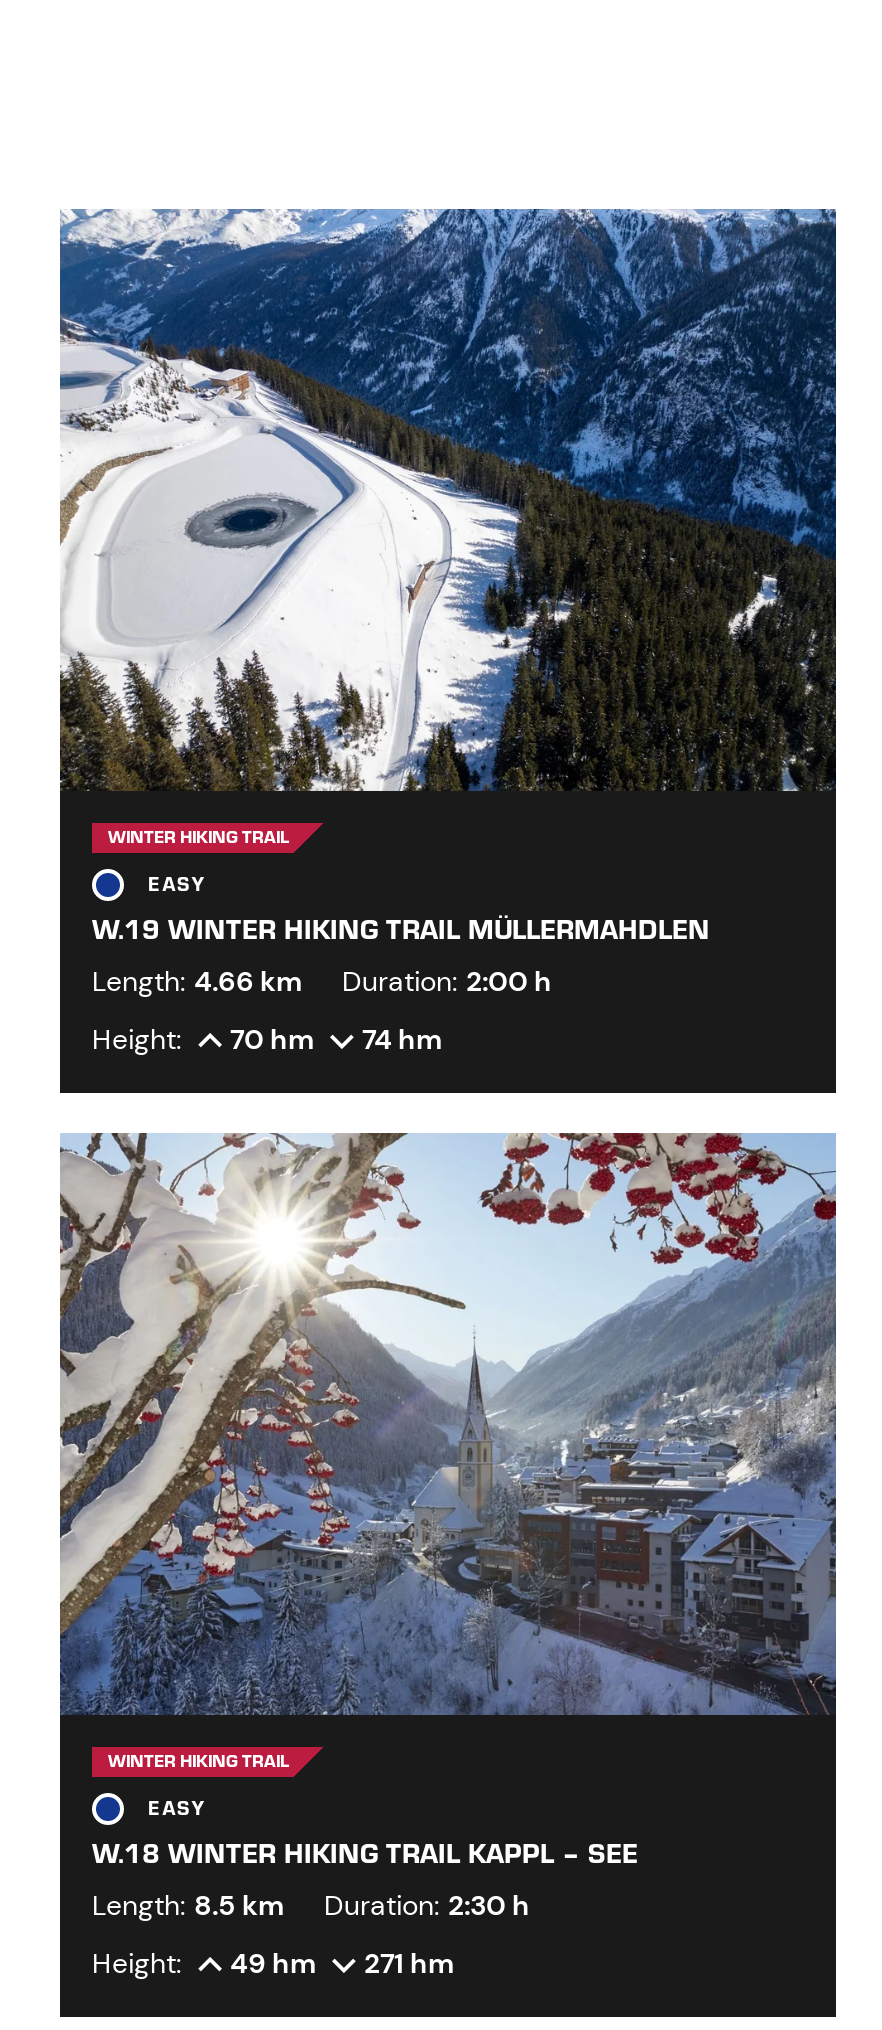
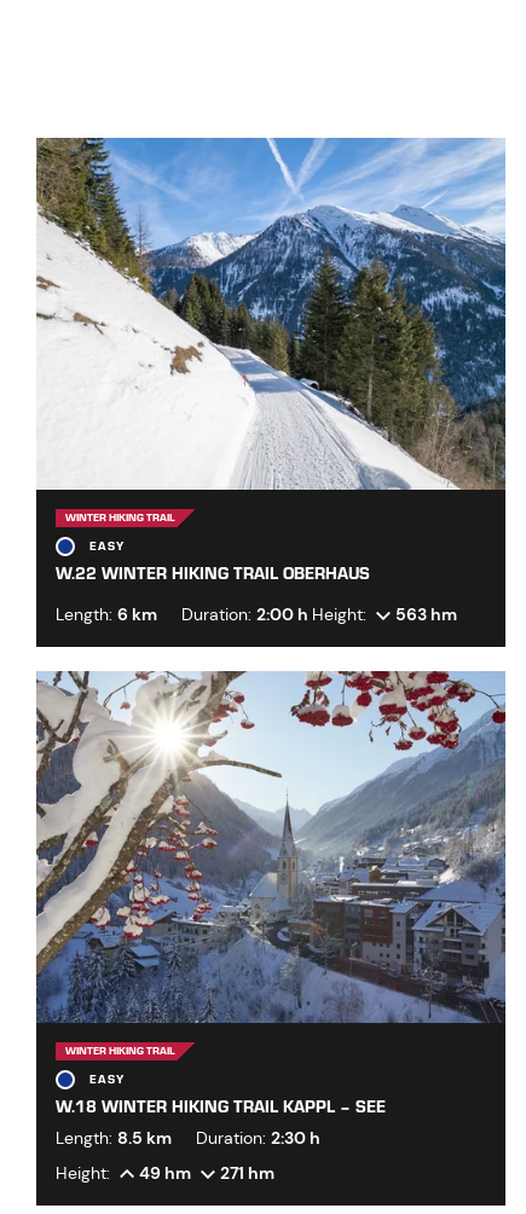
- [image]
+ [image]

- W.19 WINTER HIKING TRAIL MÜLLERMAHDLEN
- Length: 4.66 km
- Duration: 2:00 h
+ W.22 WINTER HIKING TRAIL OBERHAUS

- Height:
- 70 hm
- 74 hm
+ Length: 6 km
+ Duration: 2:00 h Height:
+ 563 hm
